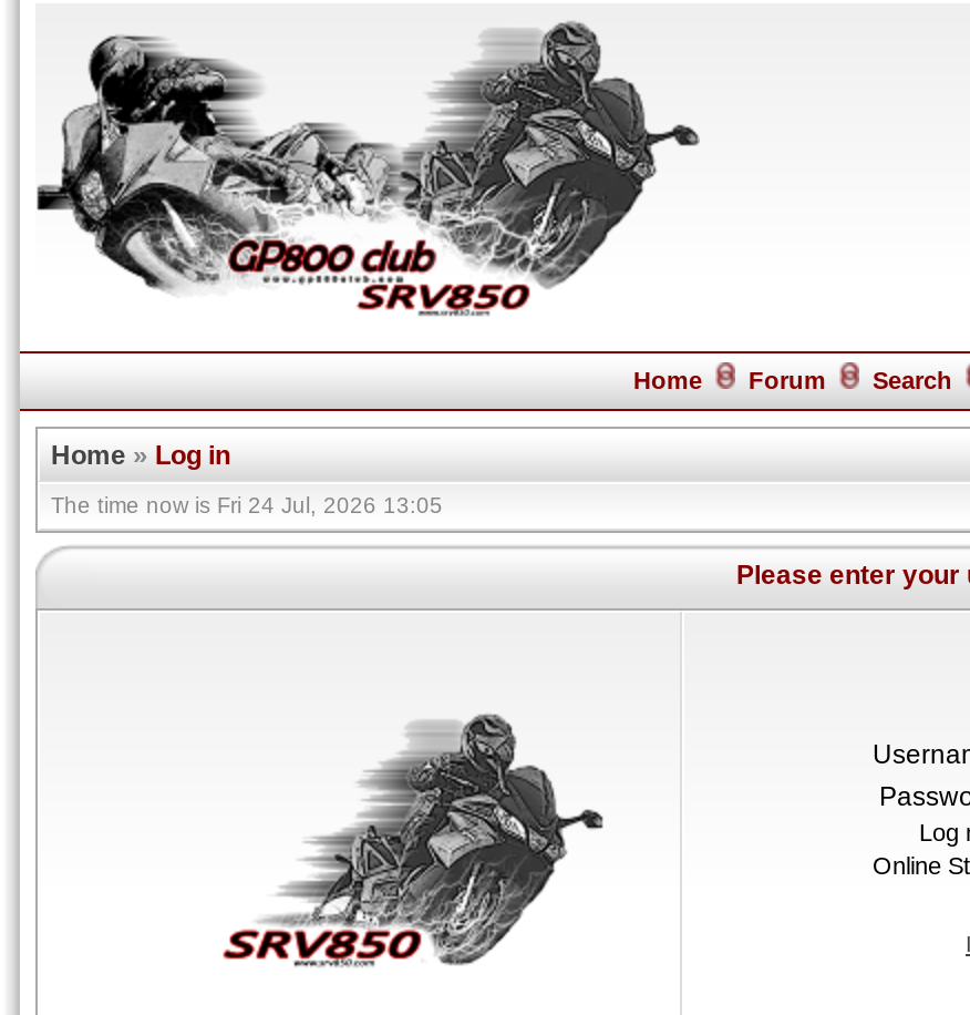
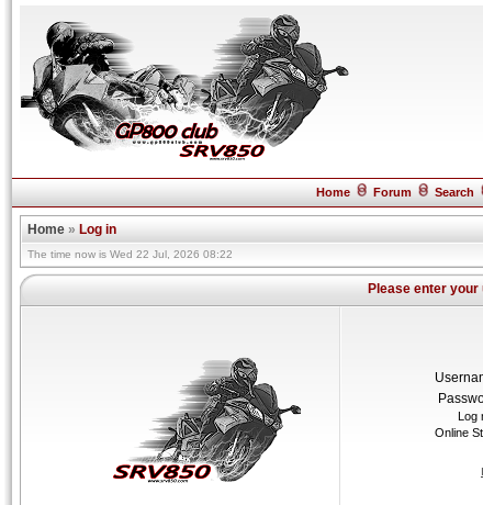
- The time now is Fri 24 Jul, 2026 13:05
+ The time now is Wed 22 Jul, 2026 08:22
